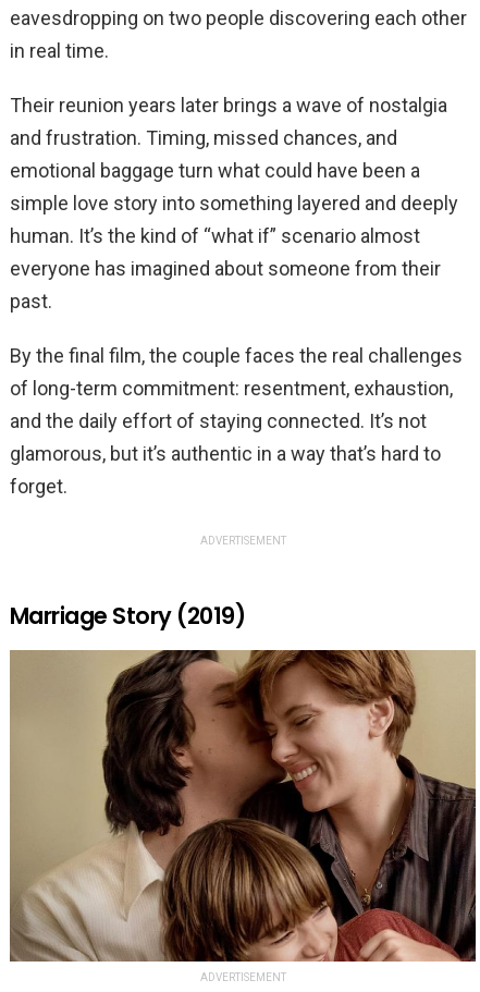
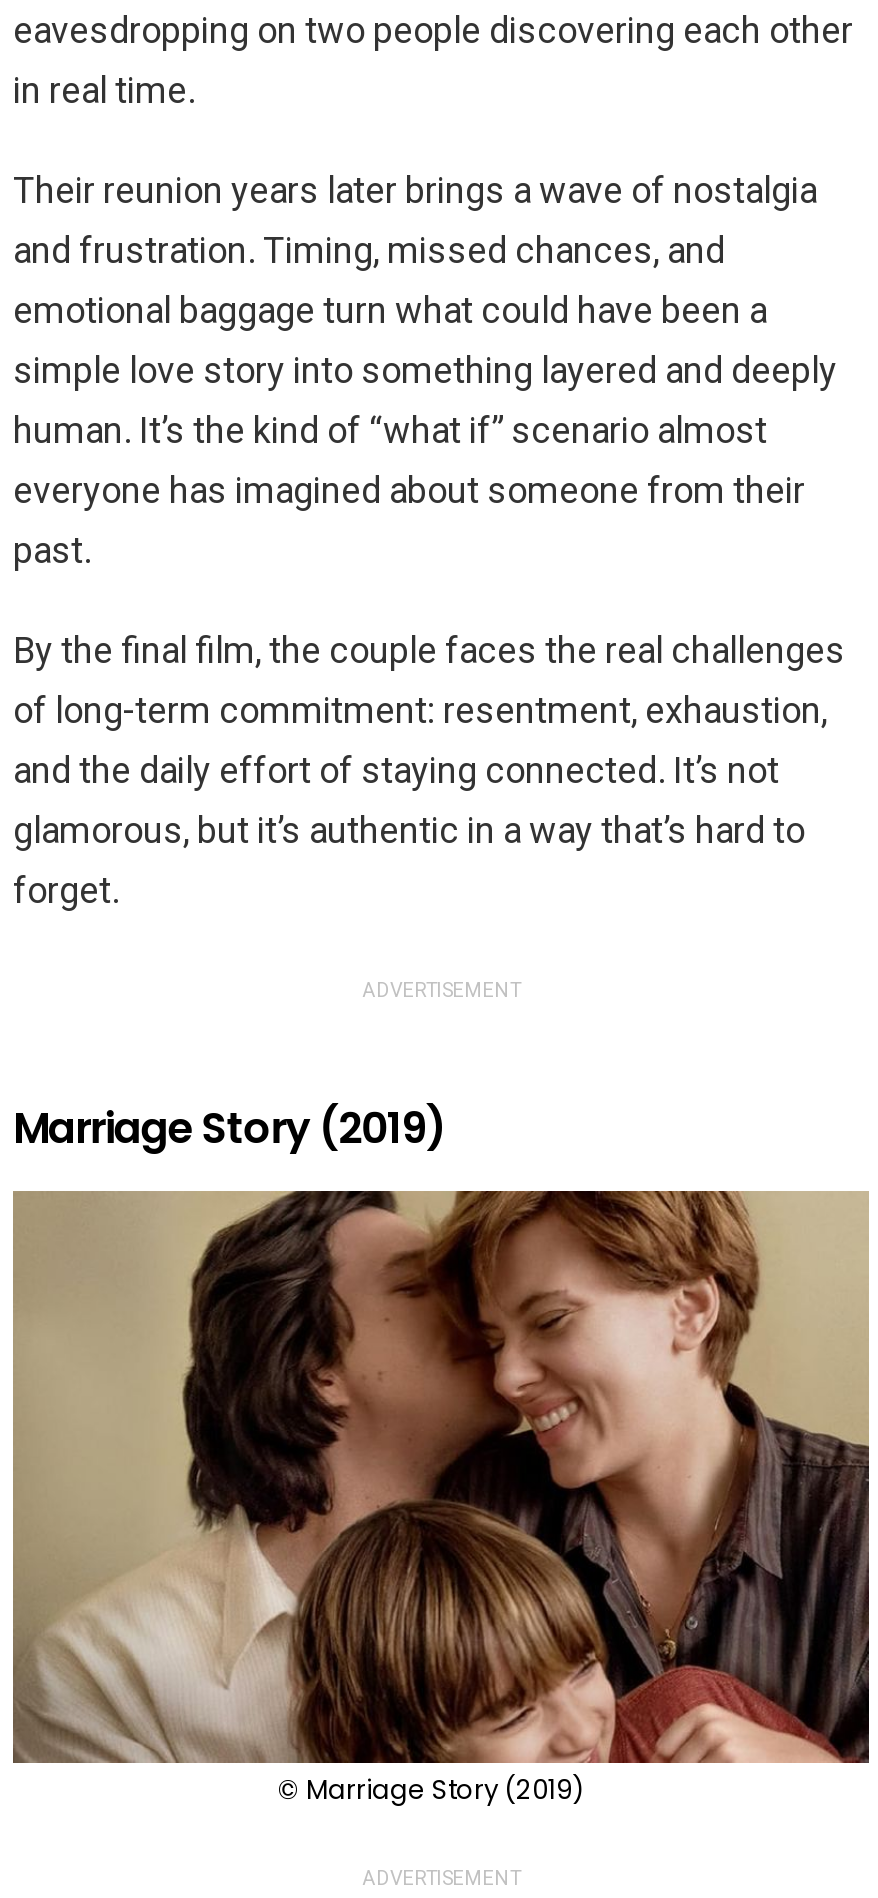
+ © Marriage Story (2019)
